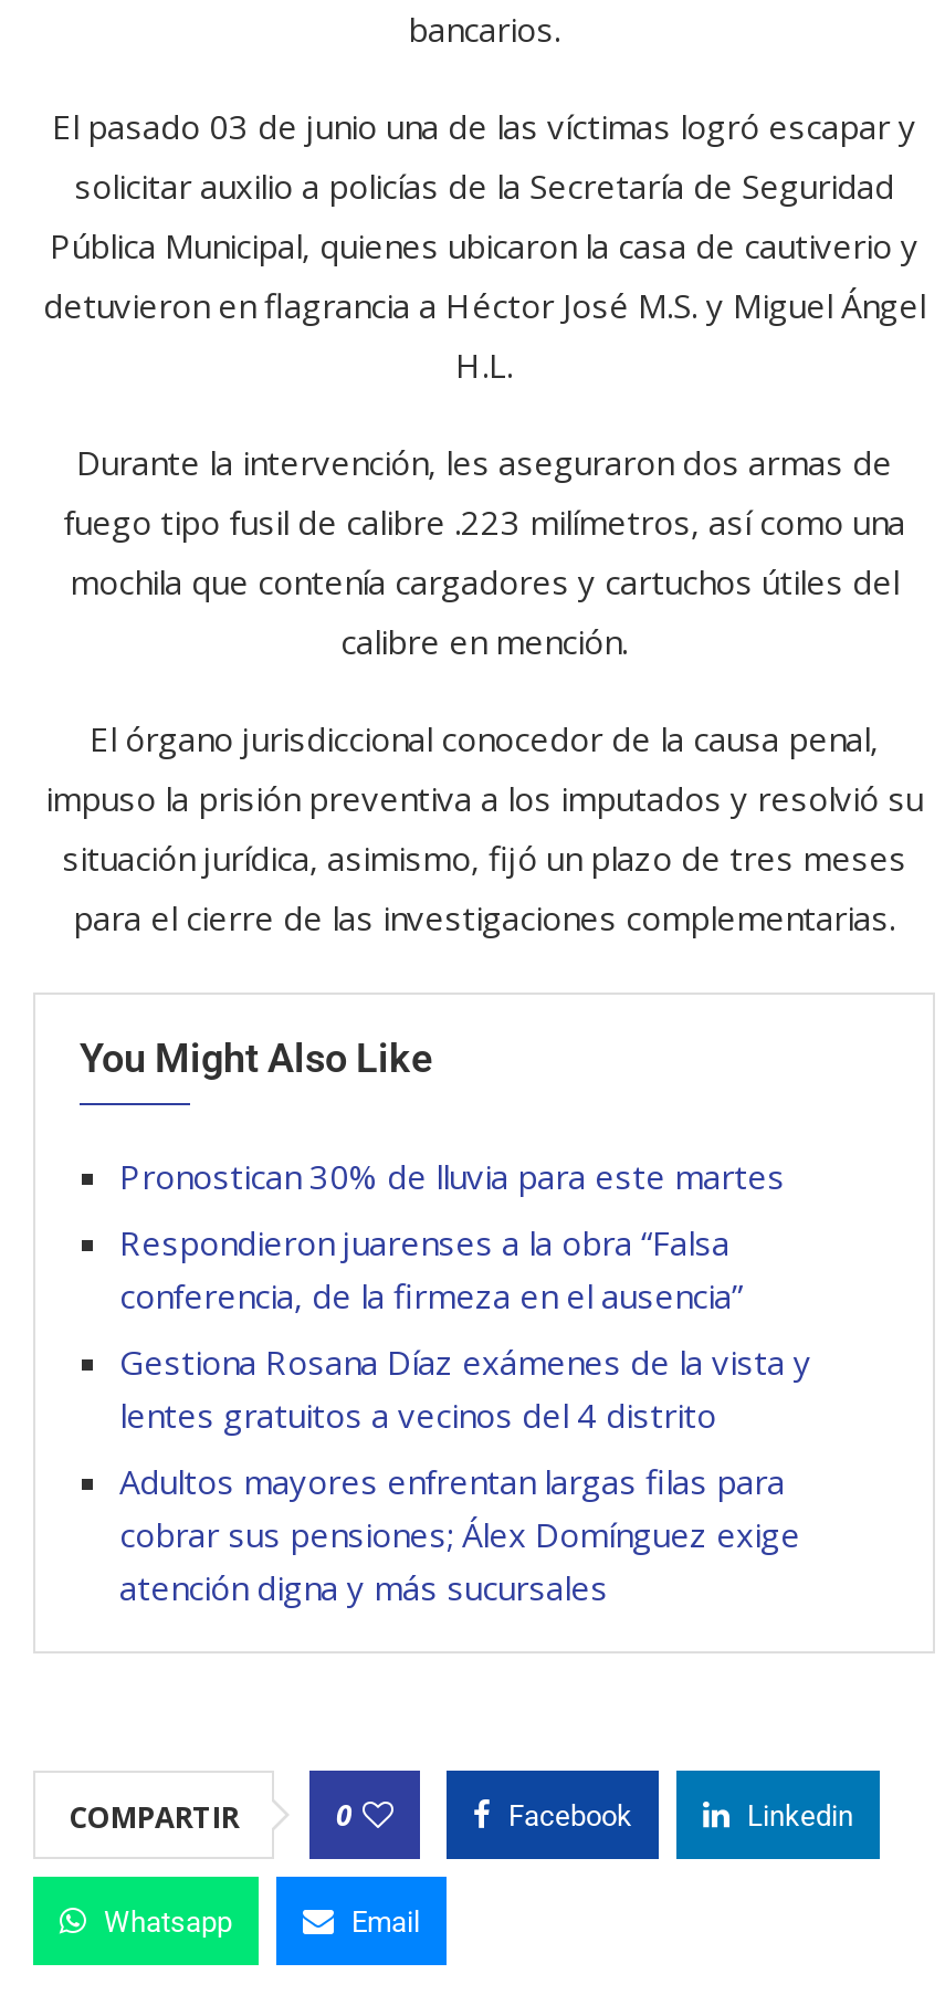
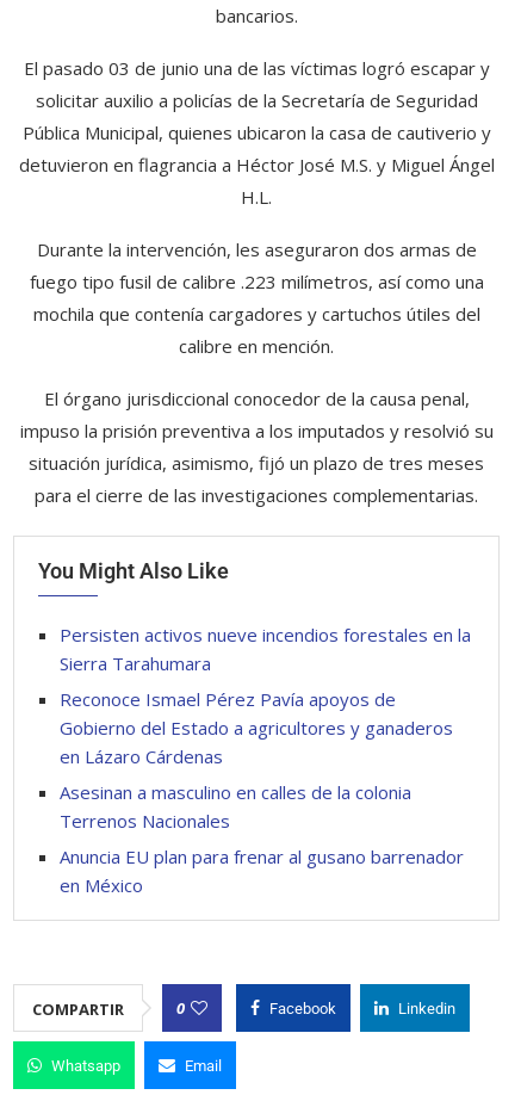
- Pronostican 30% de lluvia para este martes
+ Persisten activos nueve incendios forestales en la
+ Sierra Tarahumara

- Respondieron juarenses a la obra “Falsa
- conferencia, de la firmeza en el ausencia”
+ Reconoce Ismael Pérez Pavía apoyos de
+ Gobierno del Estado a agricultores y ganaderos
+ en Lázaro Cárdenas

- Gestiona Rosana Díaz exámenes de la vista y
- lentes gratuitos a vecinos del 4 distrito
+ Asesinan a masculino en calles de la colonia
+ Terrenos Nacionales

- Adultos mayores enfrentan largas filas para
- cobrar sus pensiones; Álex Domínguez exige
- atención digna y más sucursales
+ Anuncia EU plan para frenar al gusano barrenador
+ en México
